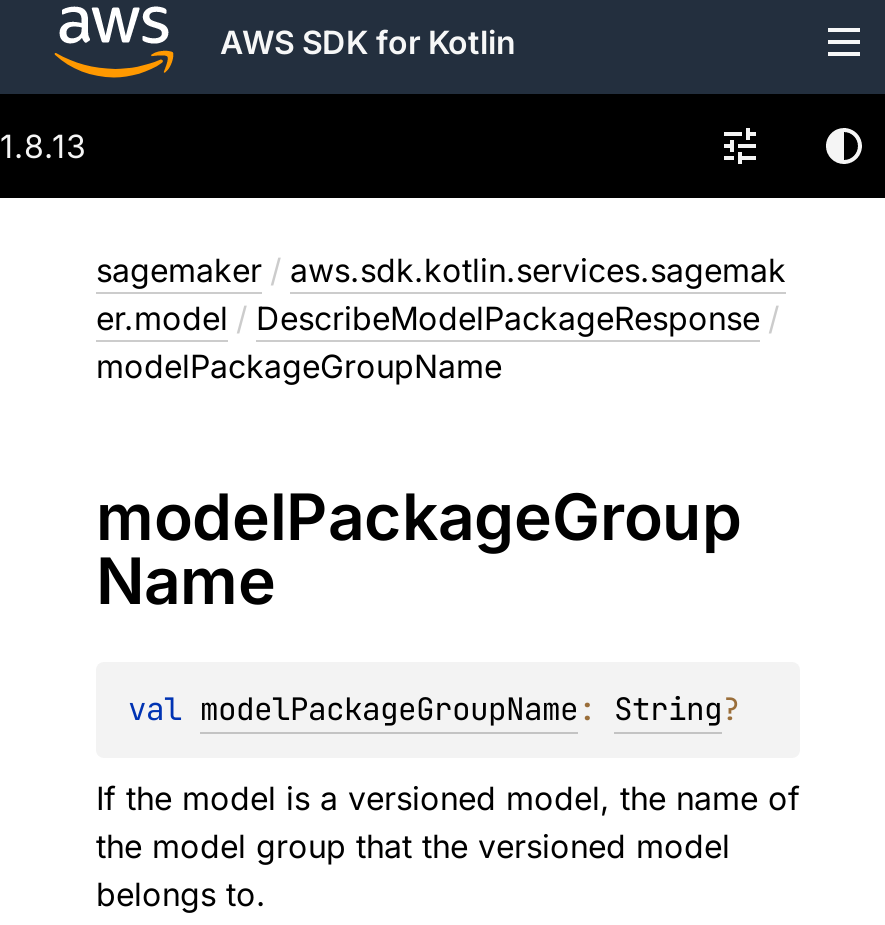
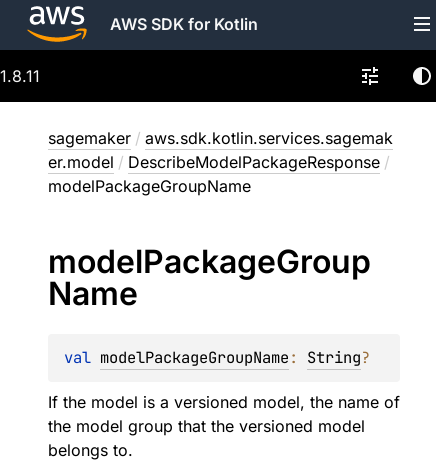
- 1.8.13
+ 1.8.11
